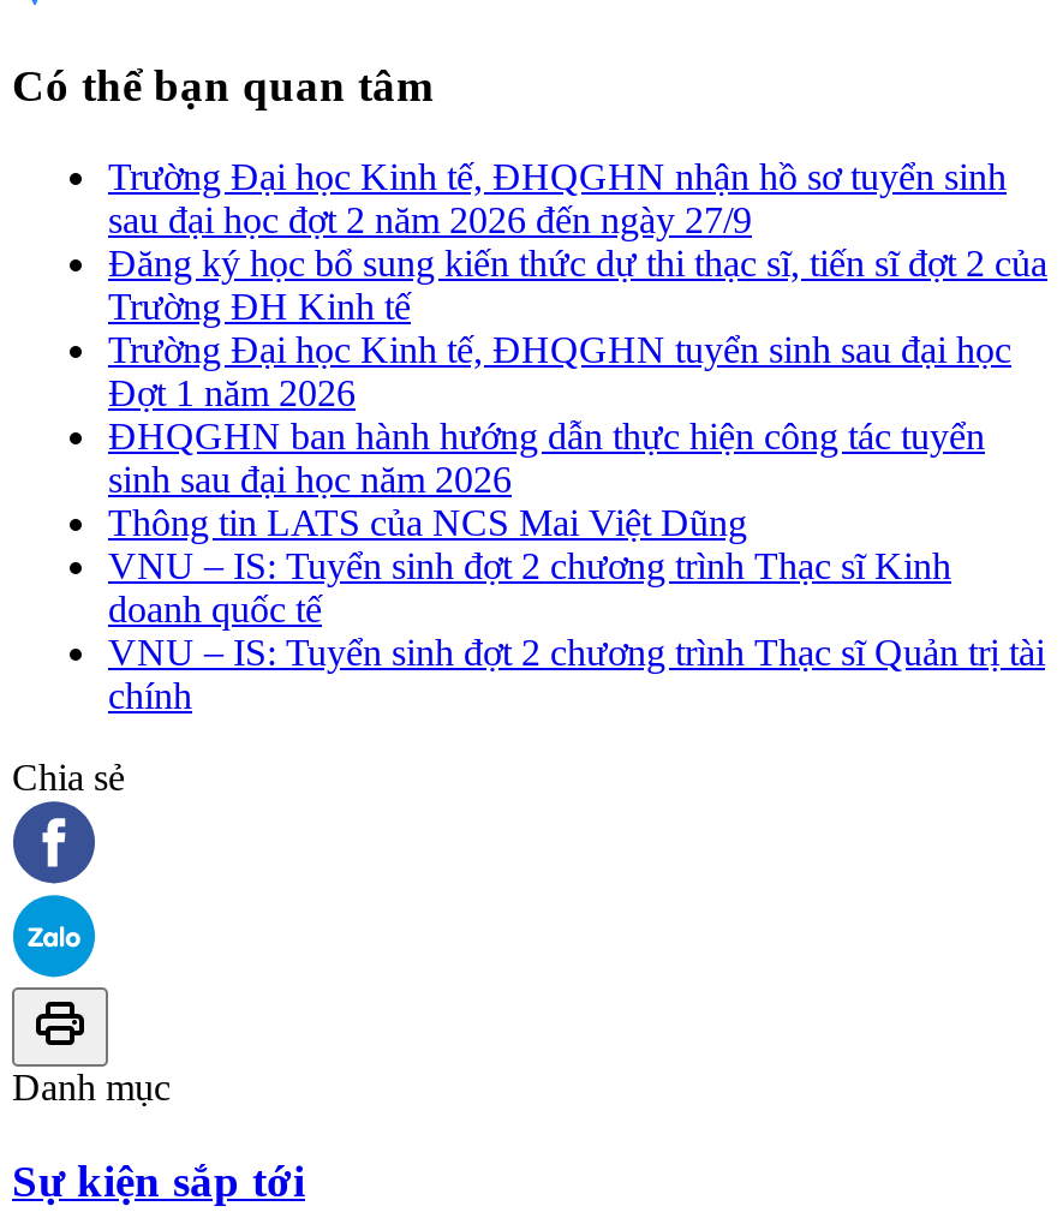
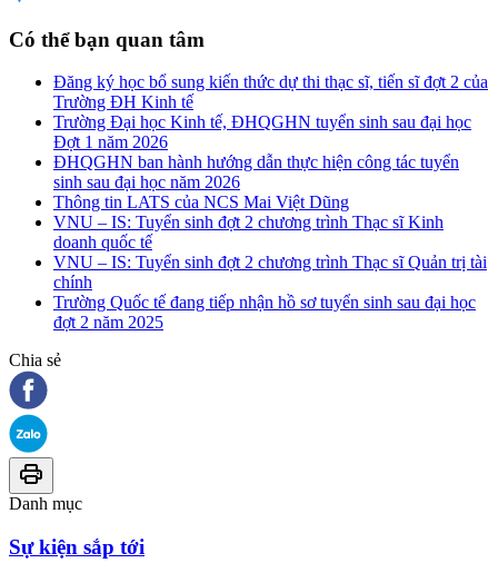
- Trường Đại học Kinh tế, ĐHQGHN nhận hồ sơ tuyển sinh
- sau đại học đợt 2 năm 2026 đến ngày 27/9

moved up: Đăng ký học bổ sung kiến thức dự thi thạc sĩ, tiến sĩ đợt 2 của | Trường ĐH Kinh tế | Trường Đại học Kinh tế, ĐHQGHN tuyển sinh sau đại học | ... | VNU – IS: Tuyển sinh đợt 2 chương trình Thạc sĩ Quản trị tài | chính

+ Trường Quốc tế đang tiếp nhận hồ sơ tuyển sinh sau đại học
+ đợt 2 năm 2025
